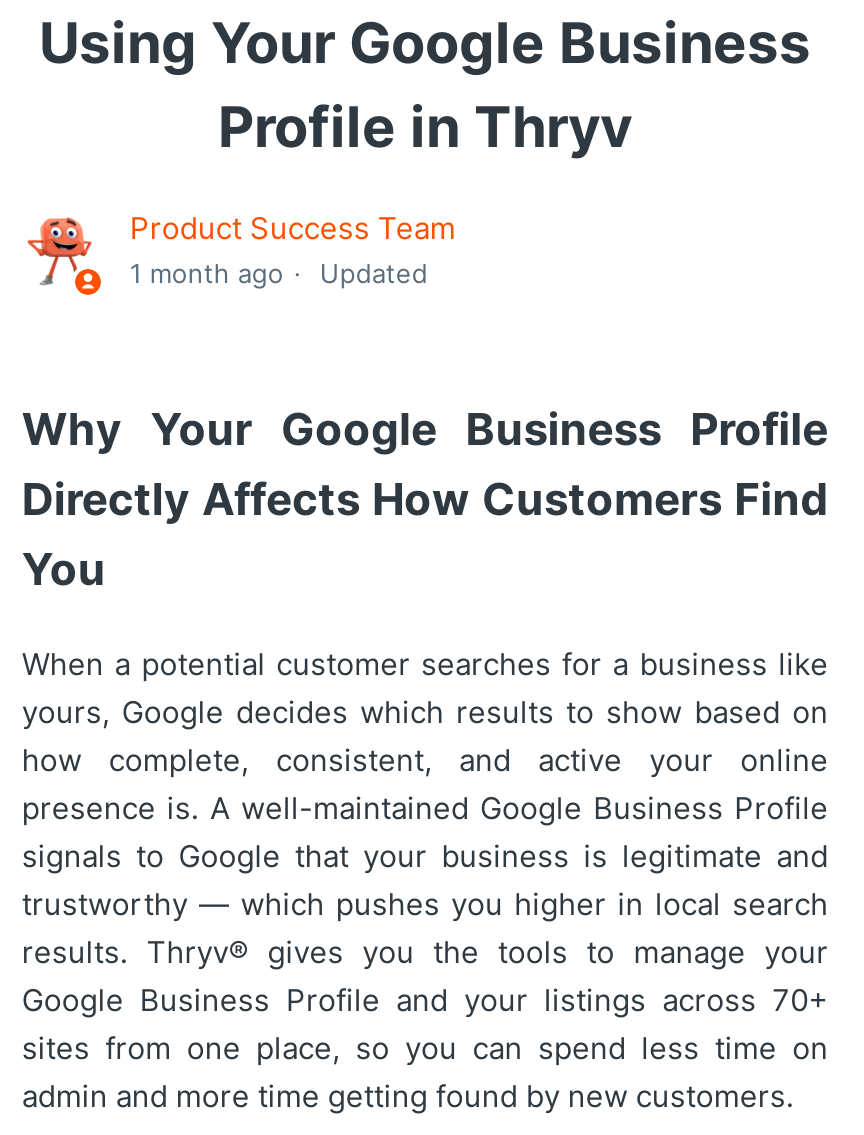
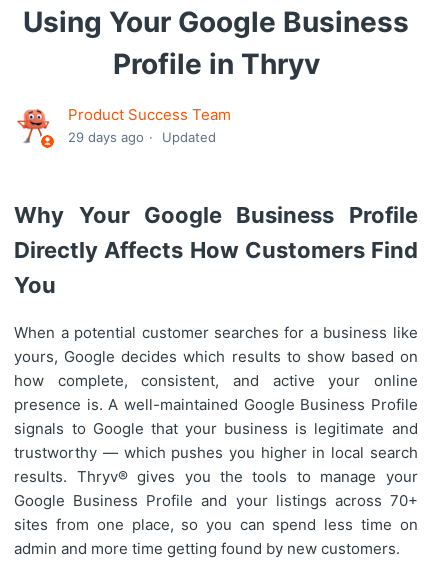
- 1 month ago Updated
+ 29 days ago Updated
